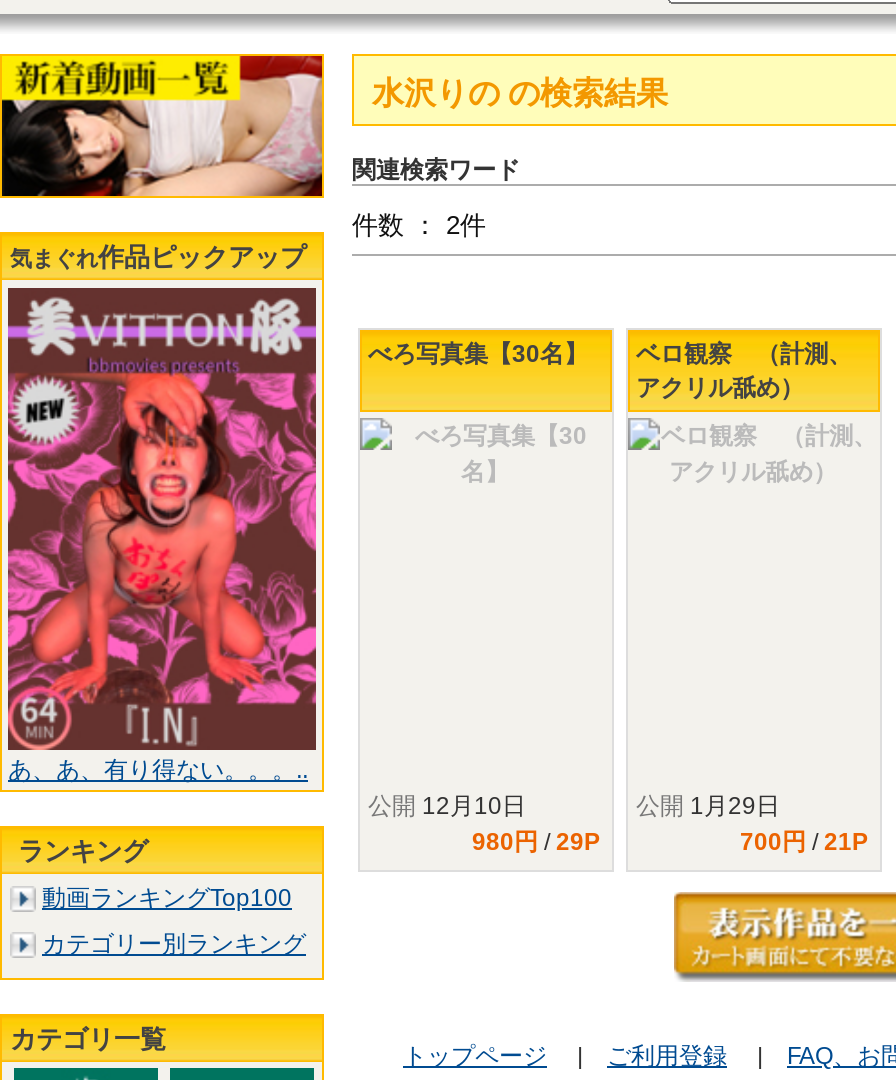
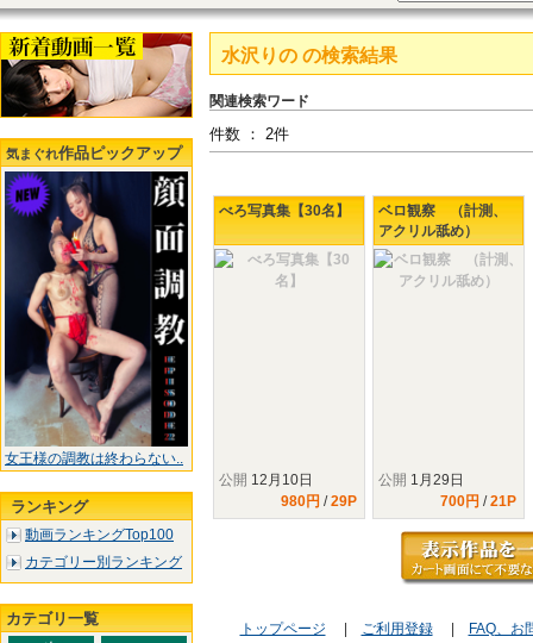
- [image]
- あ、あ、有り得ない。。。..
+ [image]
+ 女王様の調教は終わらない..
